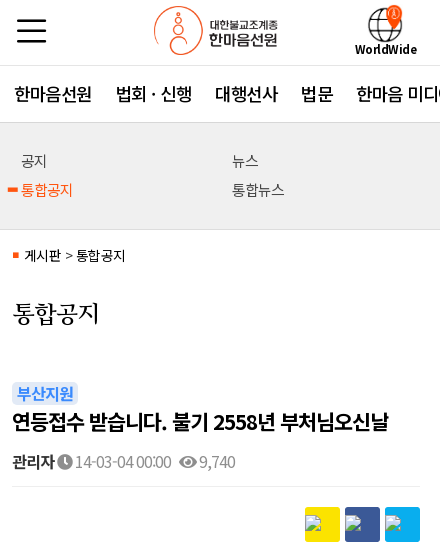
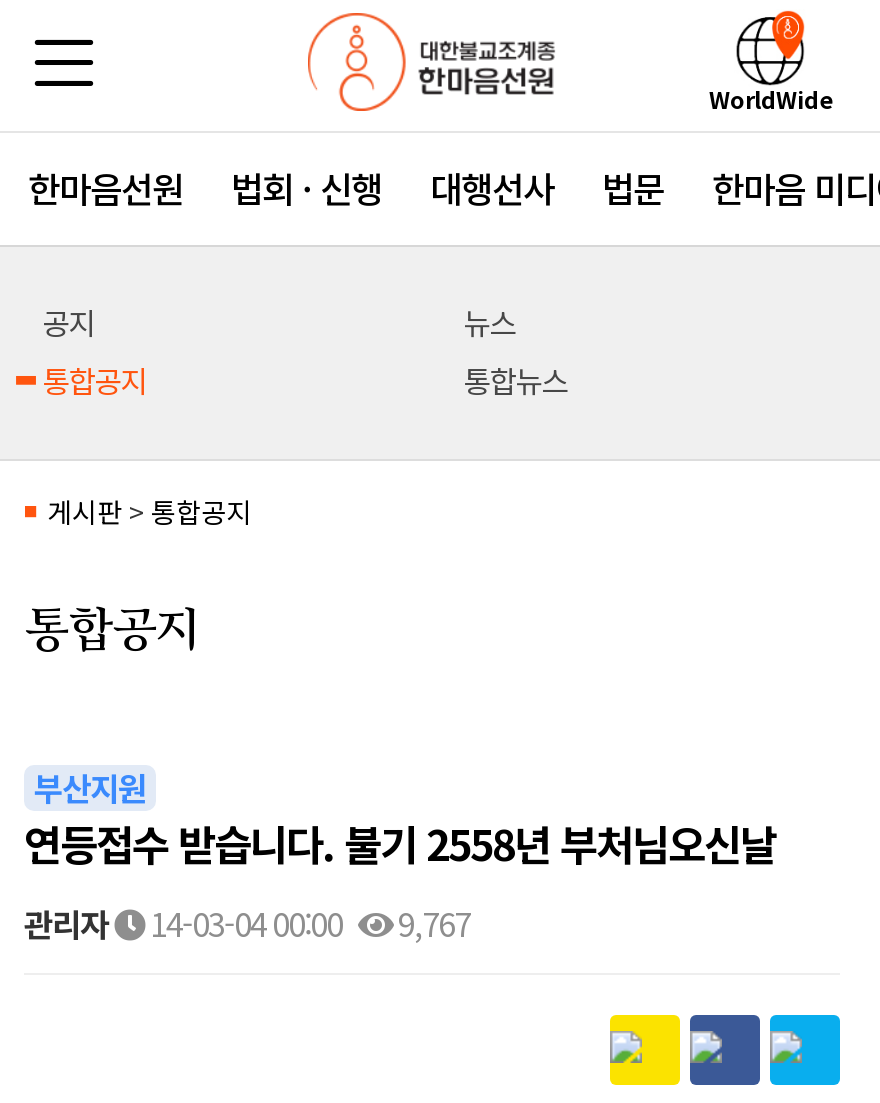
- 관리자 14-03-04 00:00 9,740
+ 관리자 14-03-04 00:00 9,767
